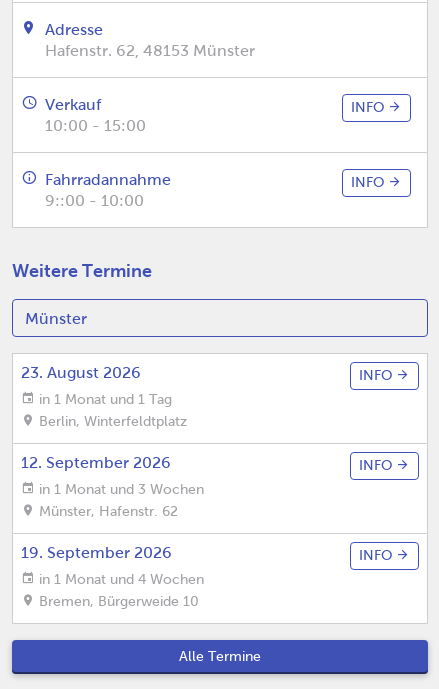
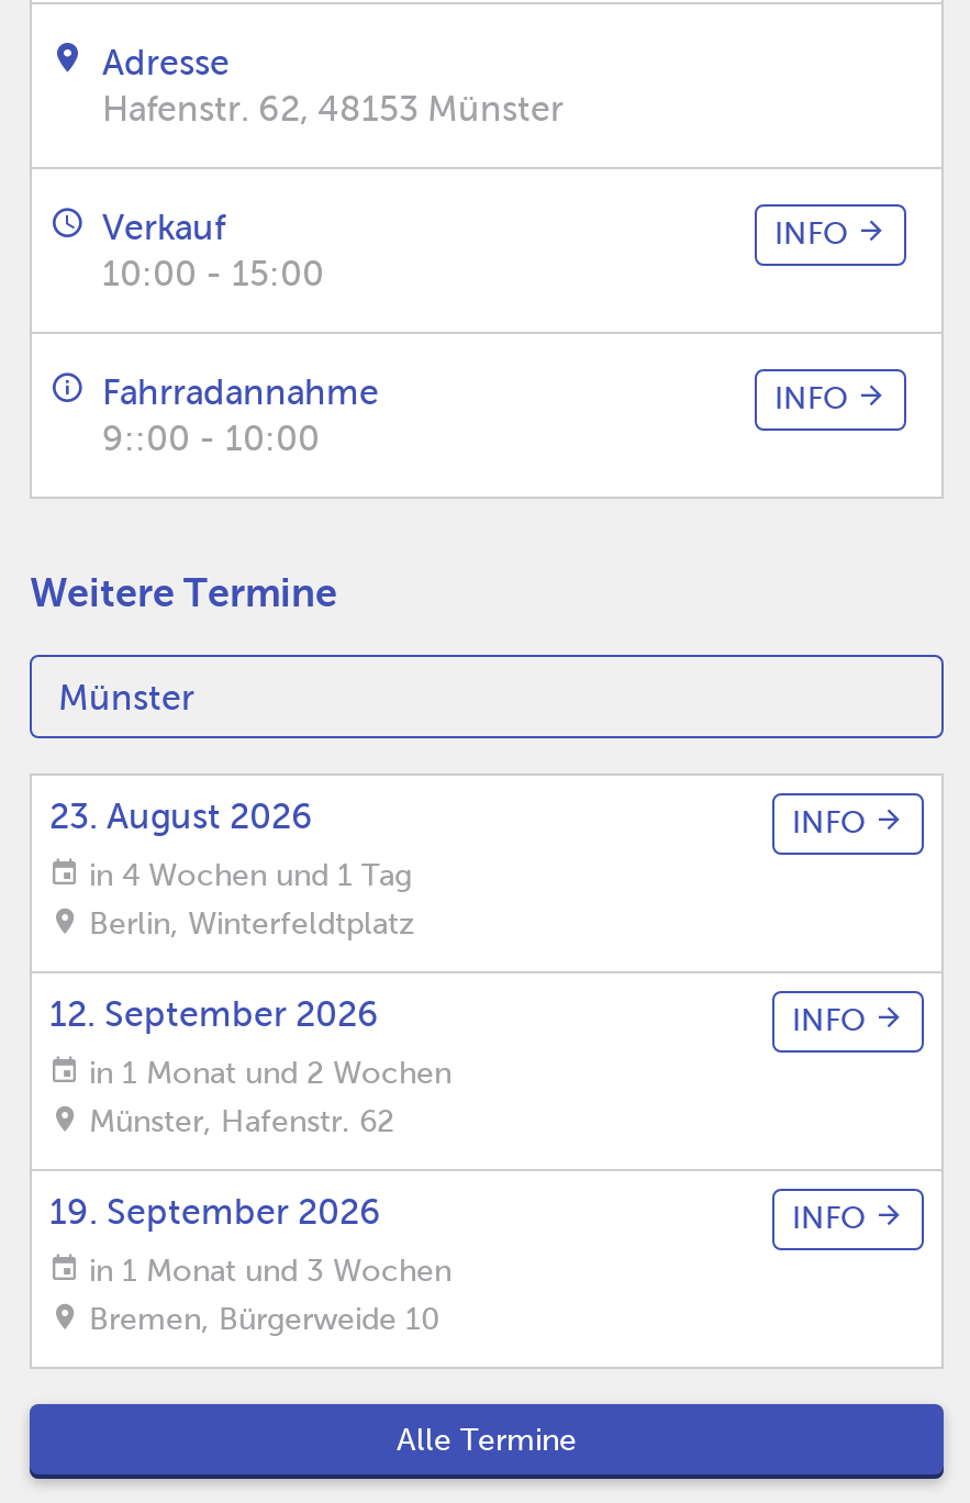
- in 1 Monat und 1 Tag
+ in 4 Wochen und 1 Tag

+ in 1 Monat und 2 Wochen

moved down: in 1 Monat und 3 Wochen

- in 1 Monat und 4 Wochen
